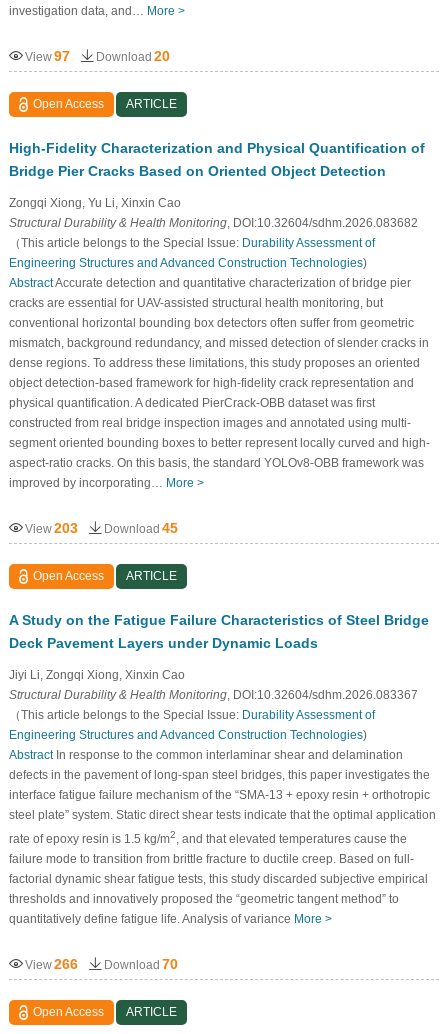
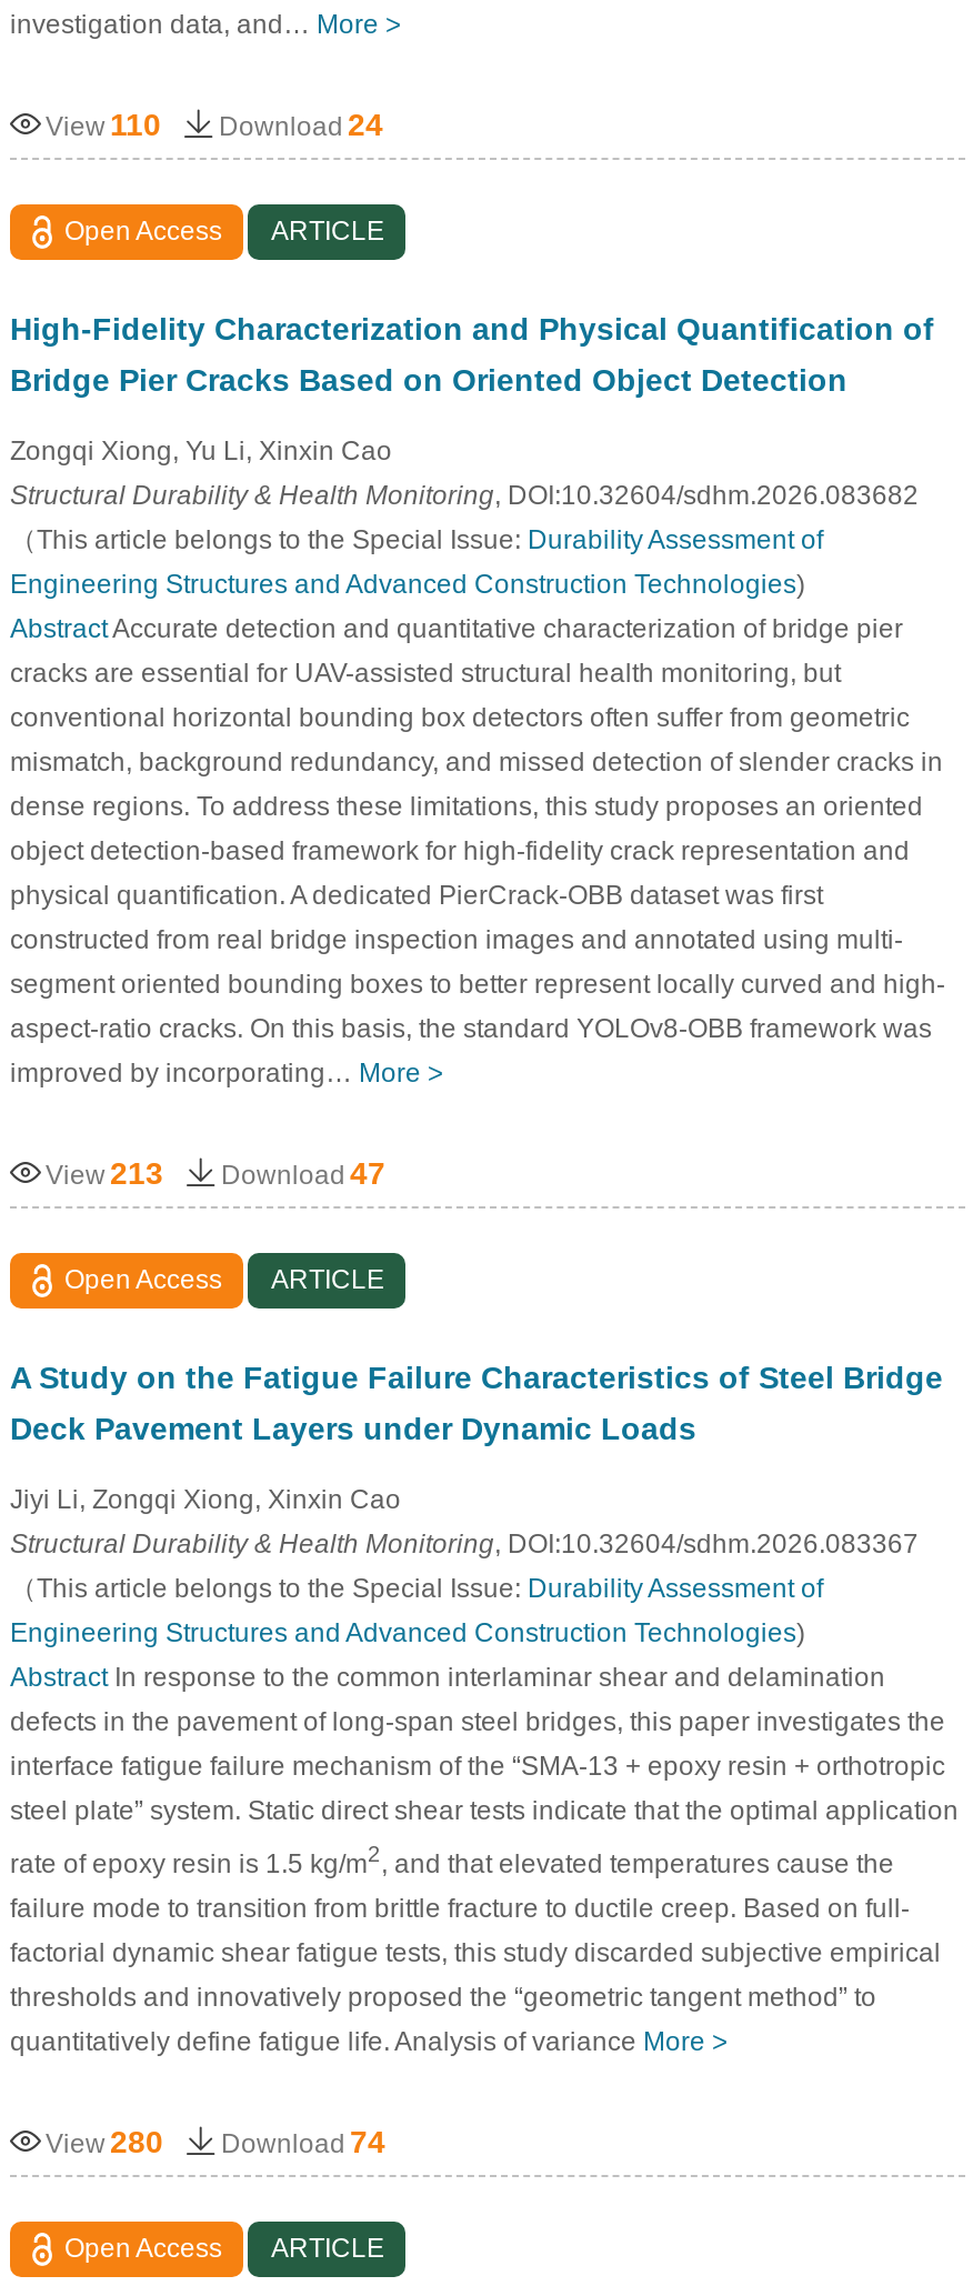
- View 97
+ View 110

- Download 20
+ Download 24

- View 203
+ View 213

- Download 45
+ Download 47

- View 266
+ View 280

- Download 70
+ Download 74
